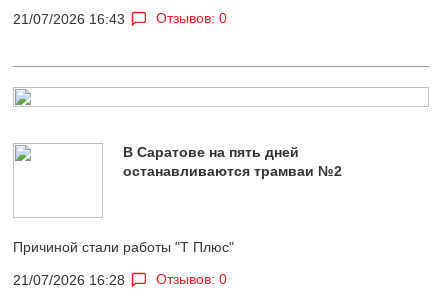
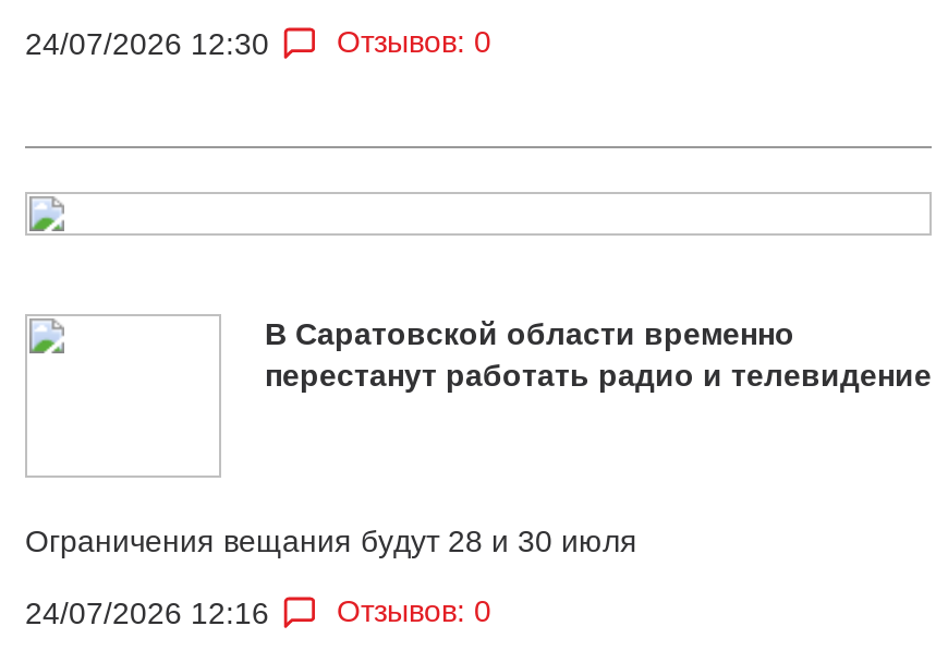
- 21/07/2026 16:43 Отзывов: 0
+ 24/07/2026 12:30 Отзывов: 0

- В Саратове на пять дней
- останавливаются трамваи №2
+ В Саратовской области временно
+ перестанут работать радио и телевидение

- Причиной стали работы "Т Плюс"
+ Ограничения вещания будут 28 и 30 июля

- 21/07/2026 16:28 Отзывов: 0
+ 24/07/2026 12:16 Отзывов: 0
